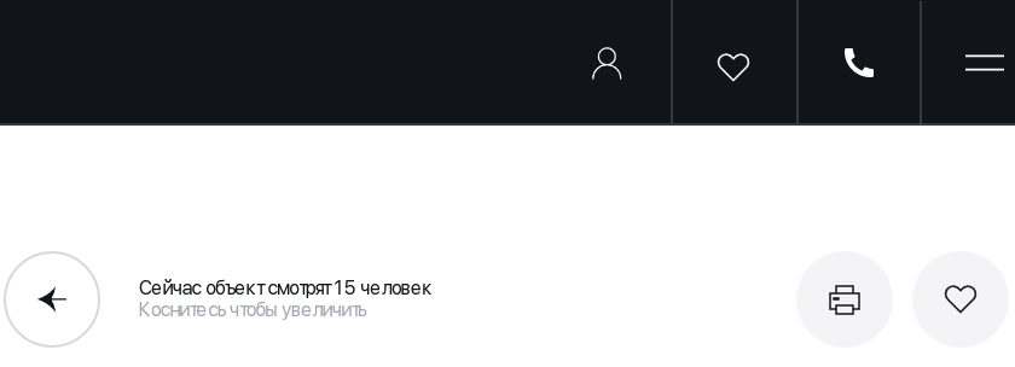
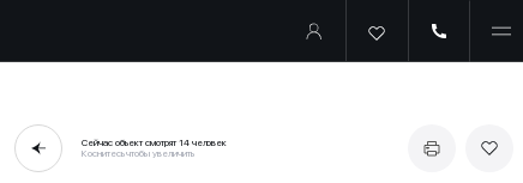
- Сейчас объект смотрят15 человек
+ Сейчас объект смотрят14 человек
